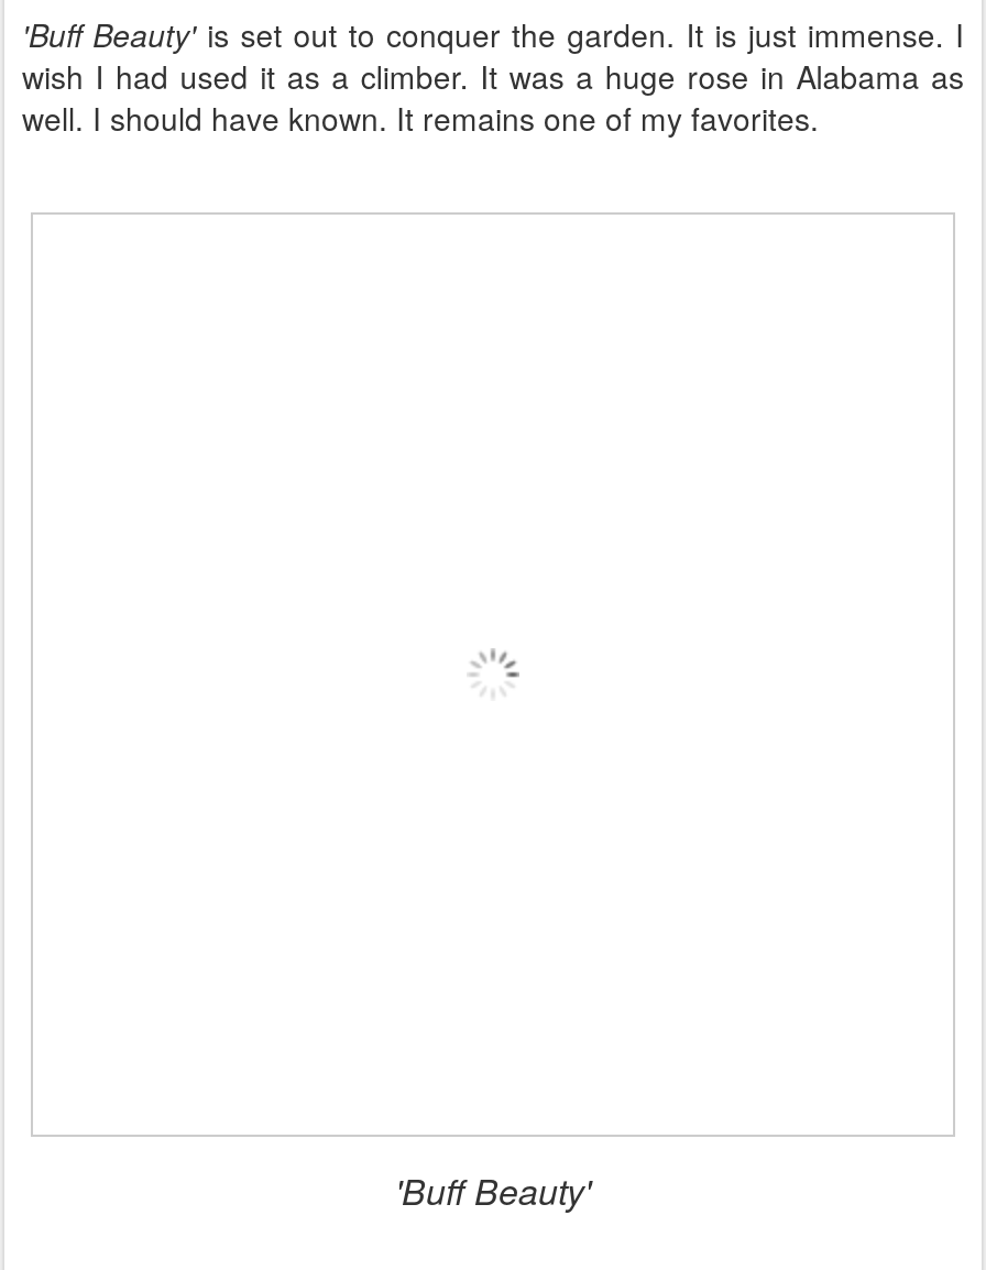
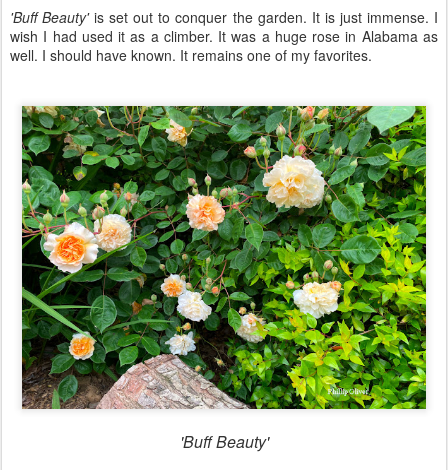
+ [image]
